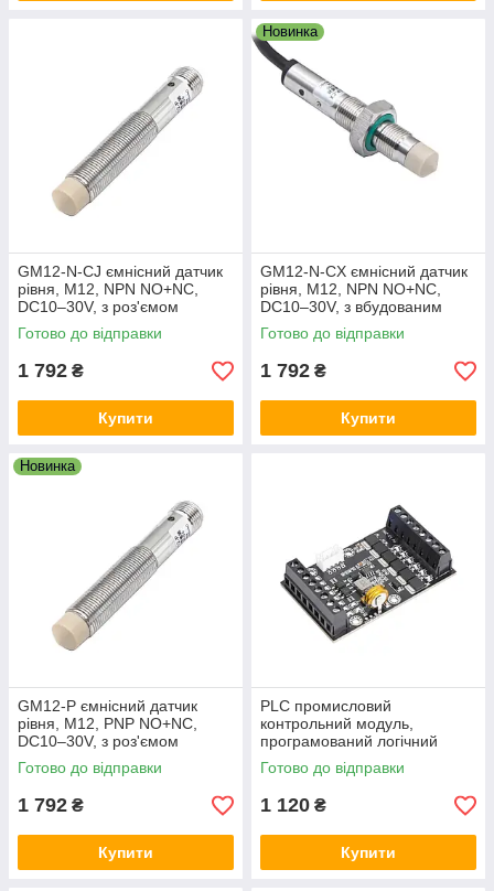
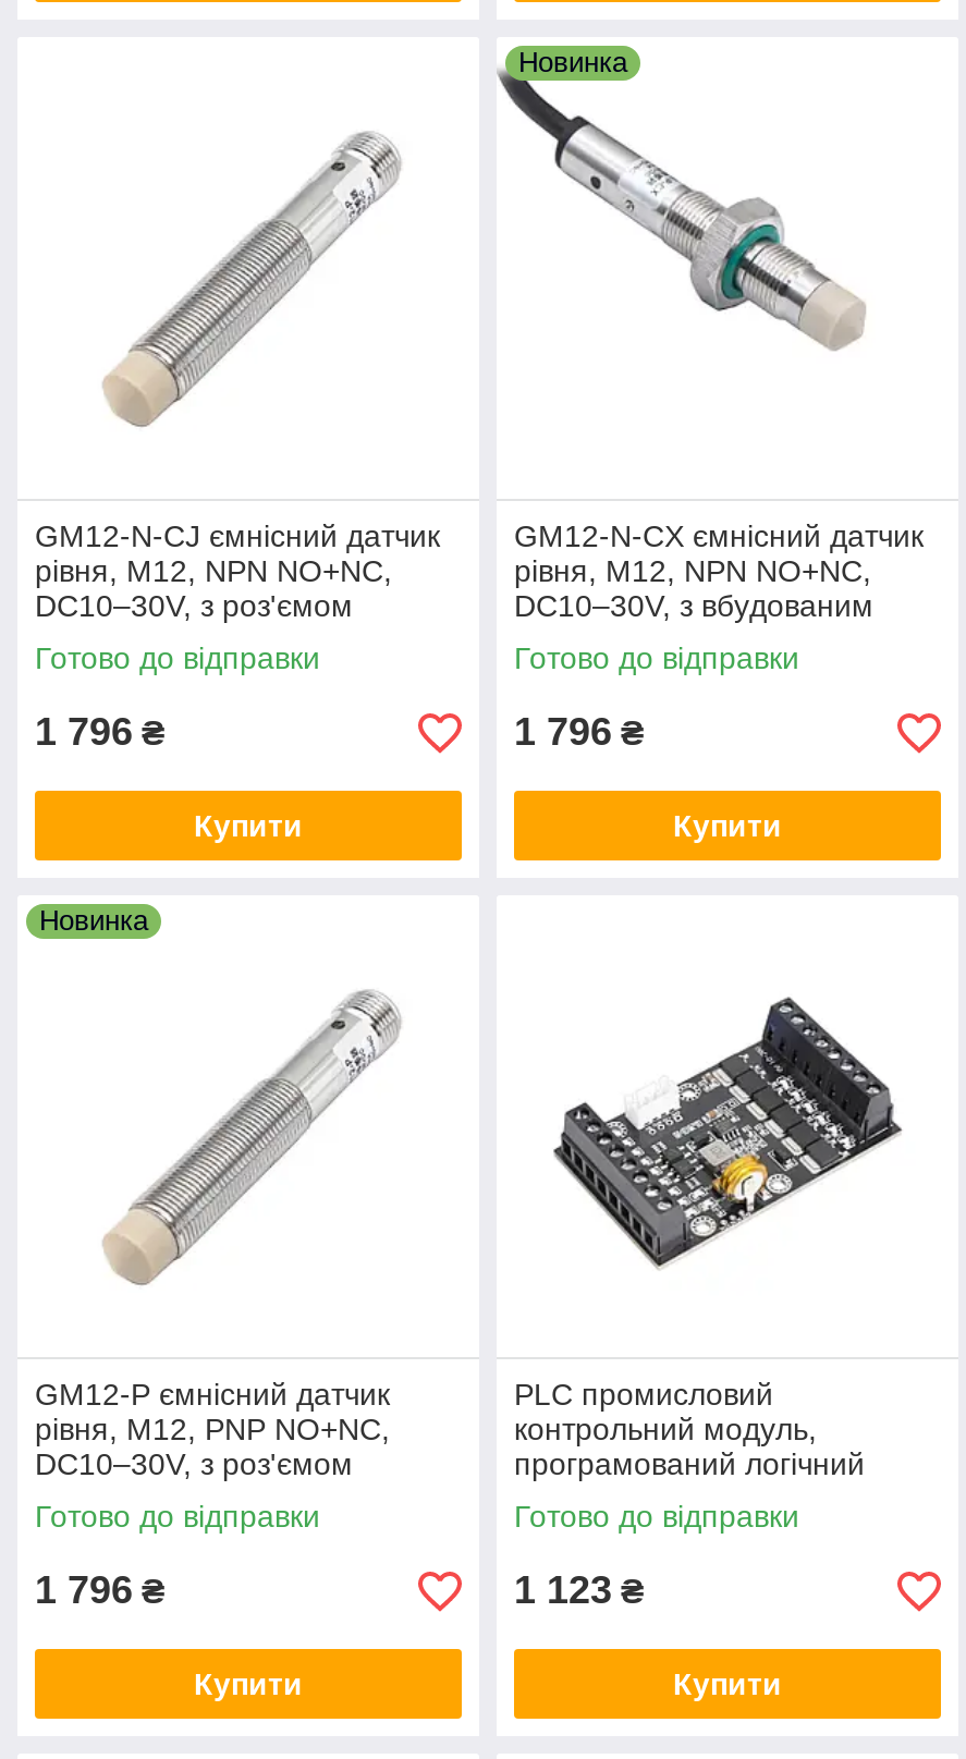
- 1 792 ₴
+ 1 796 ₴

- 1 792 ₴
+ 1 796 ₴

- 1 792 ₴
+ 1 796 ₴

- 1 120 ₴
+ 1 123 ₴
